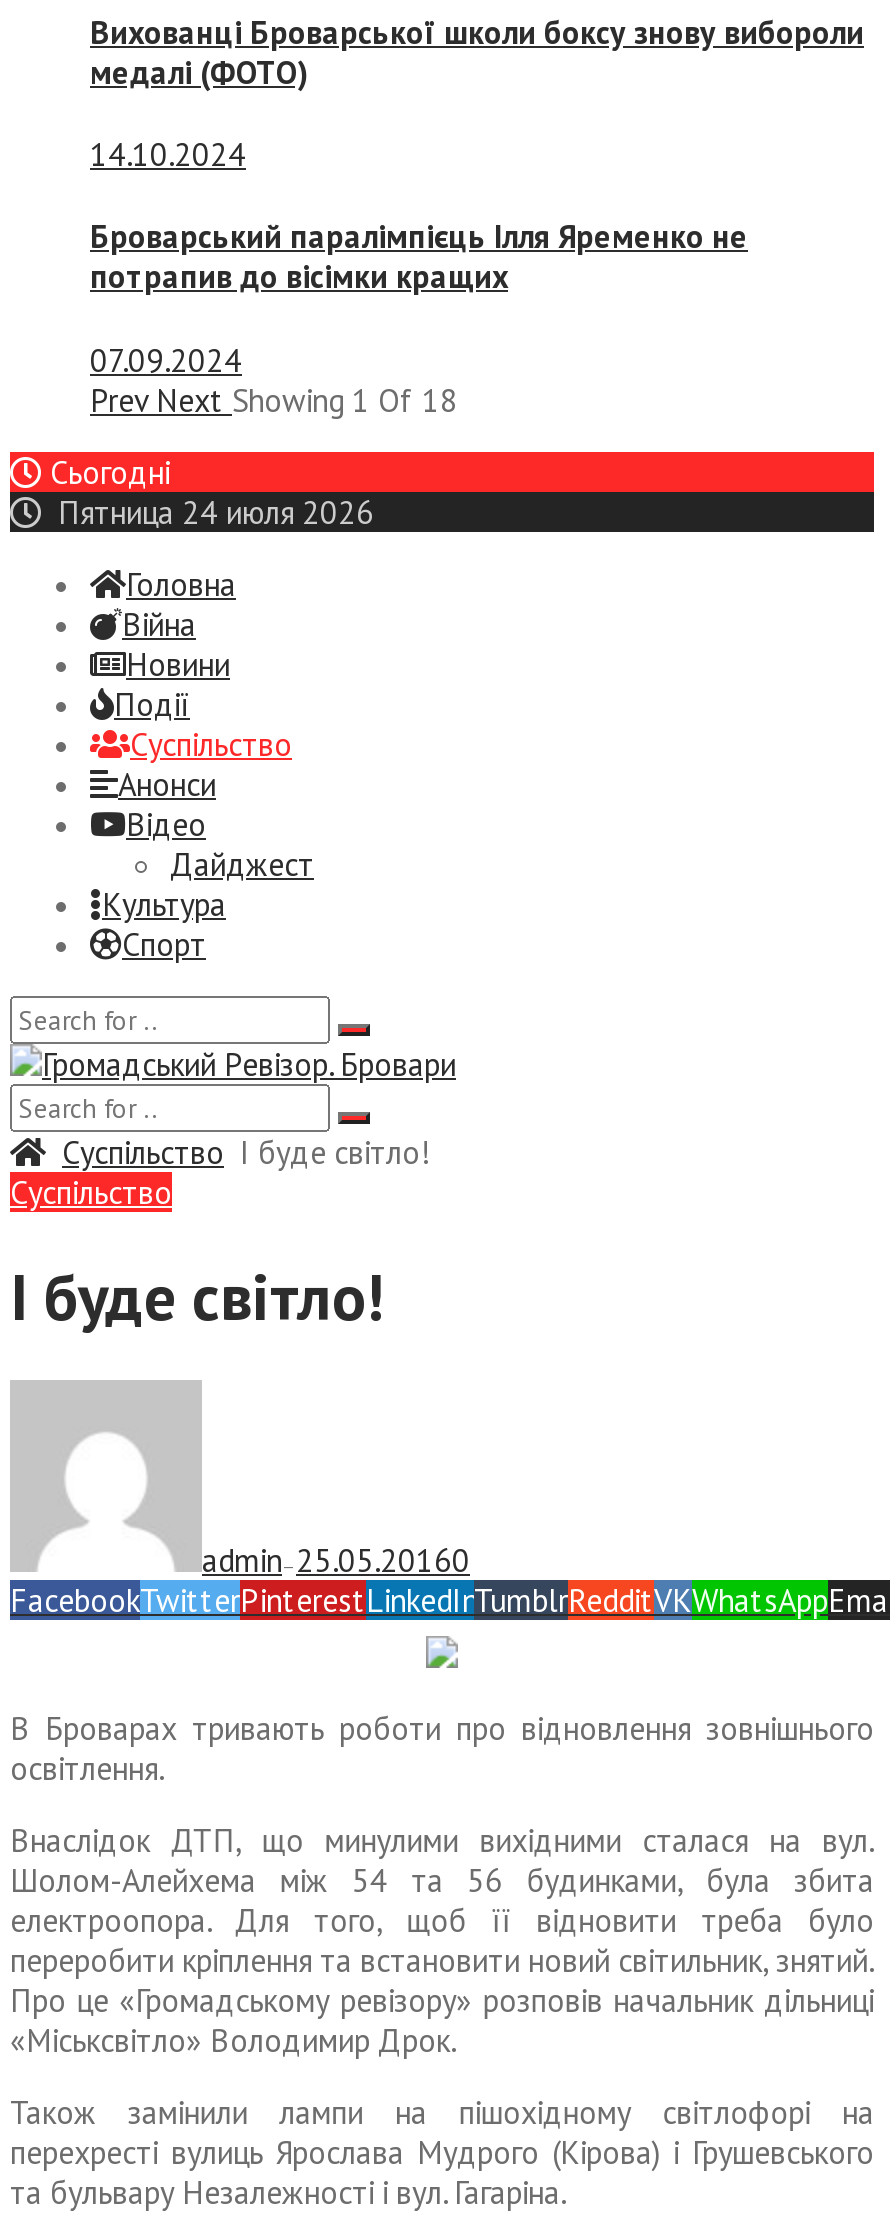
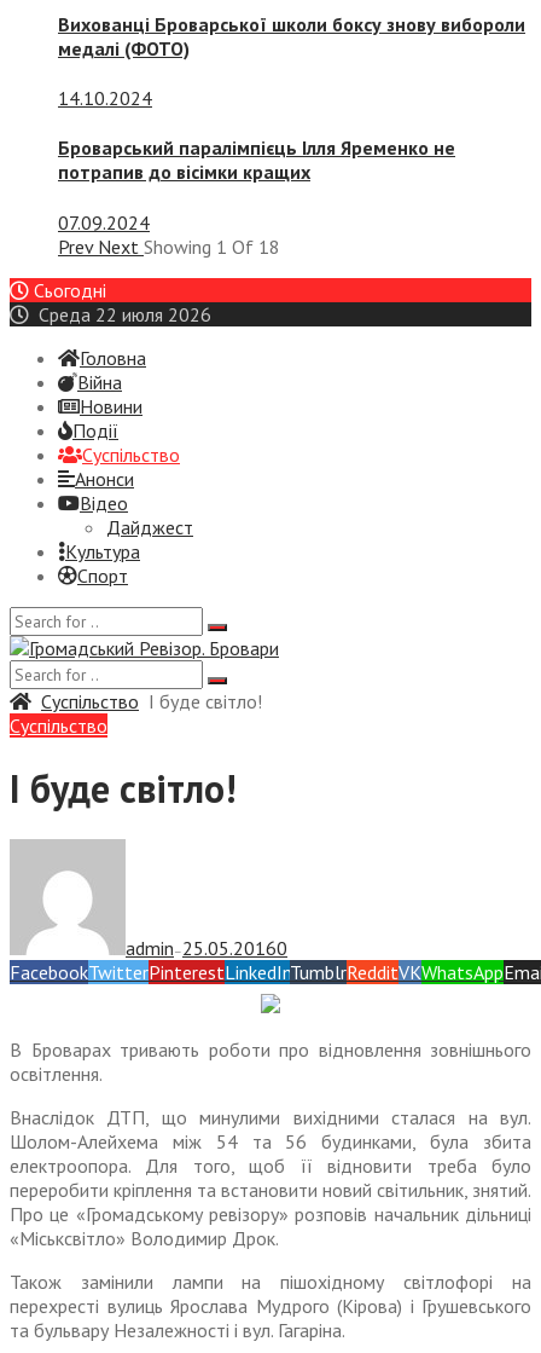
- Пятница 24 июля 2026
+ Среда 22 июля 2026
